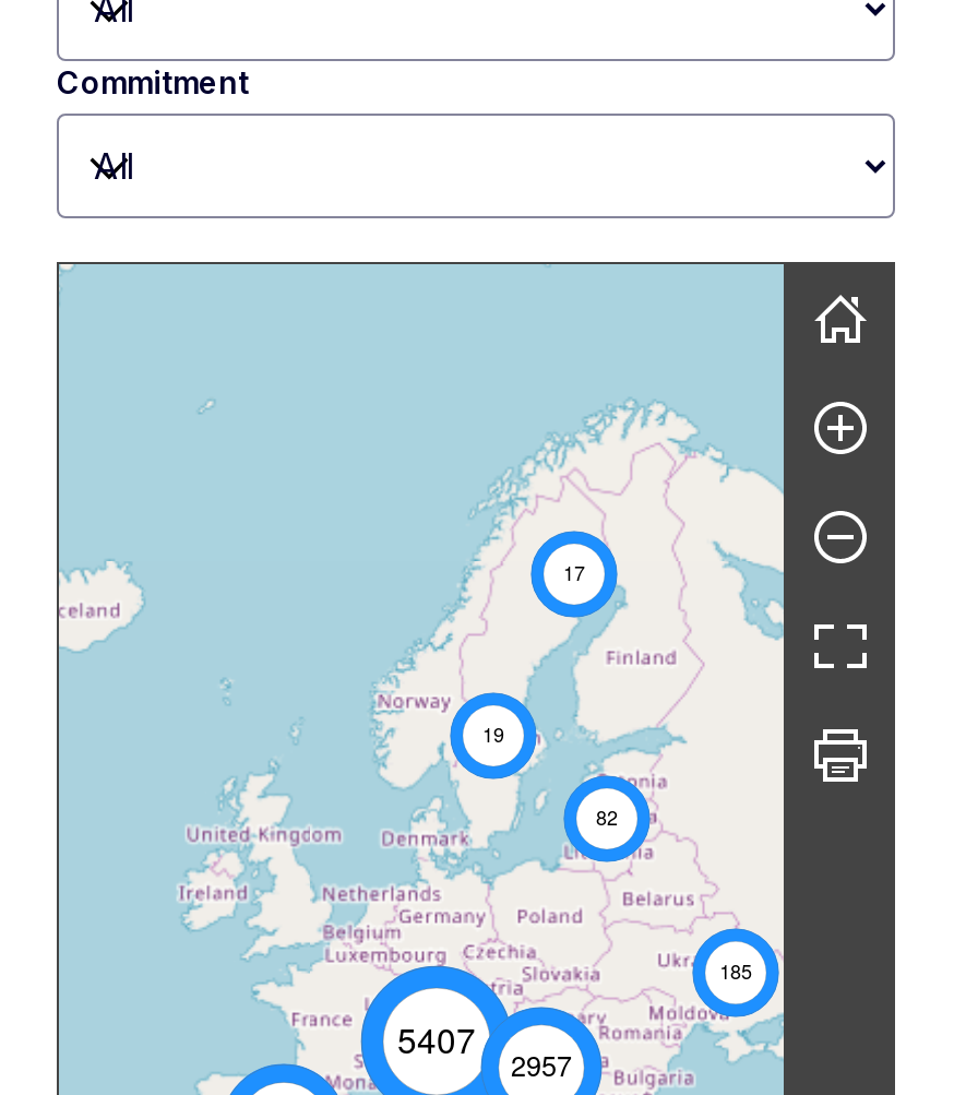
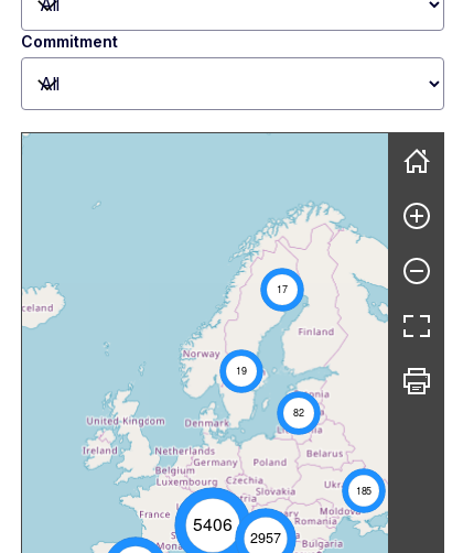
- 5407
+ 5406
